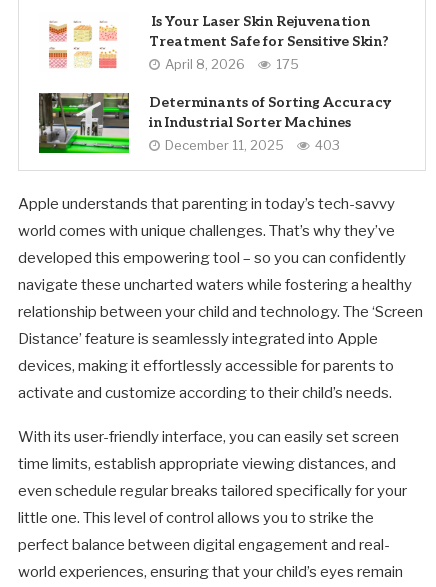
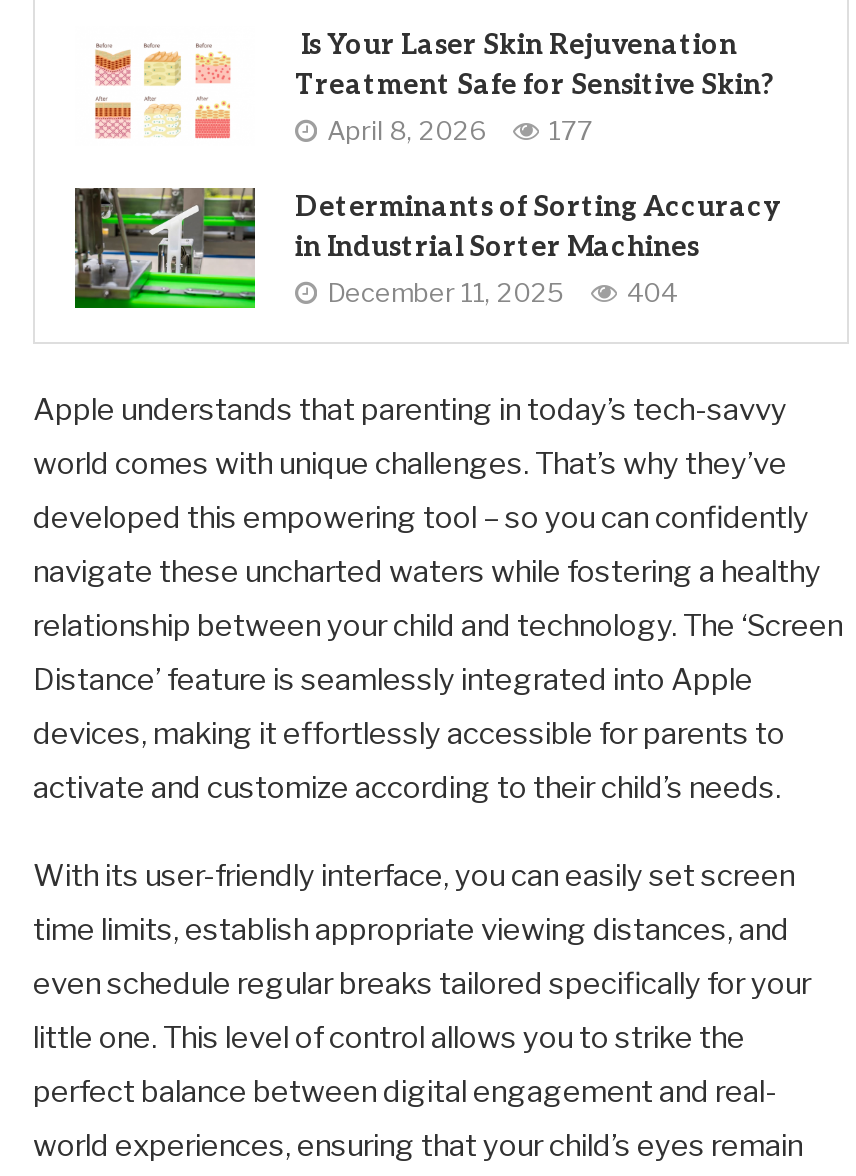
- April 8, 2026 175
+ April 8, 2026 177

- December 11, 2025 403
+ December 11, 2025 404
